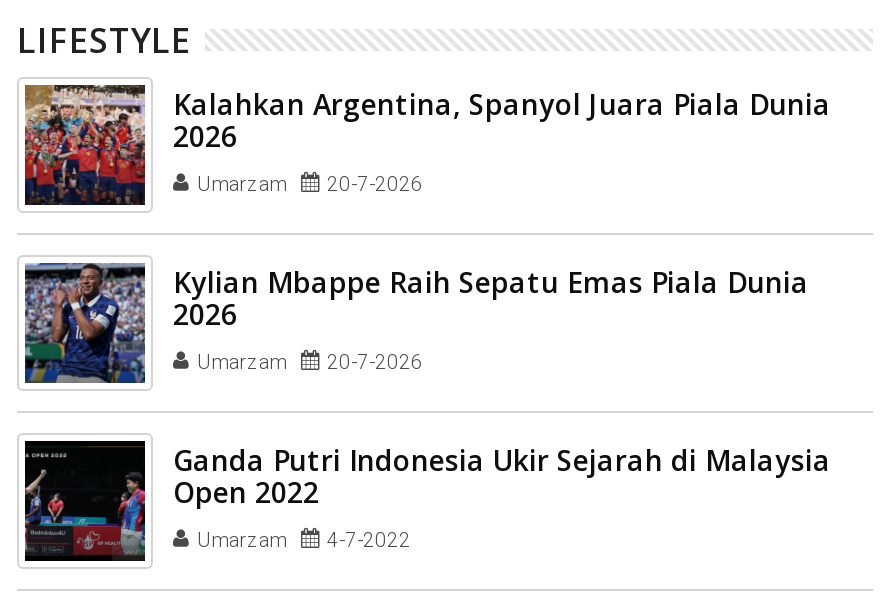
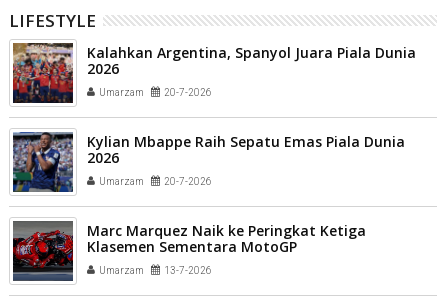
- [image]
- Ganda Putri Indonesia Ukir Sejarah di Malaysia
- Open 2022
+ [image]
+ Marc Marquez Naik ke Peringkat Ketiga
+ Klasemen Sementara MotoGP

- Umarzam 4-7-2022
+ Umarzam 13-7-2026
